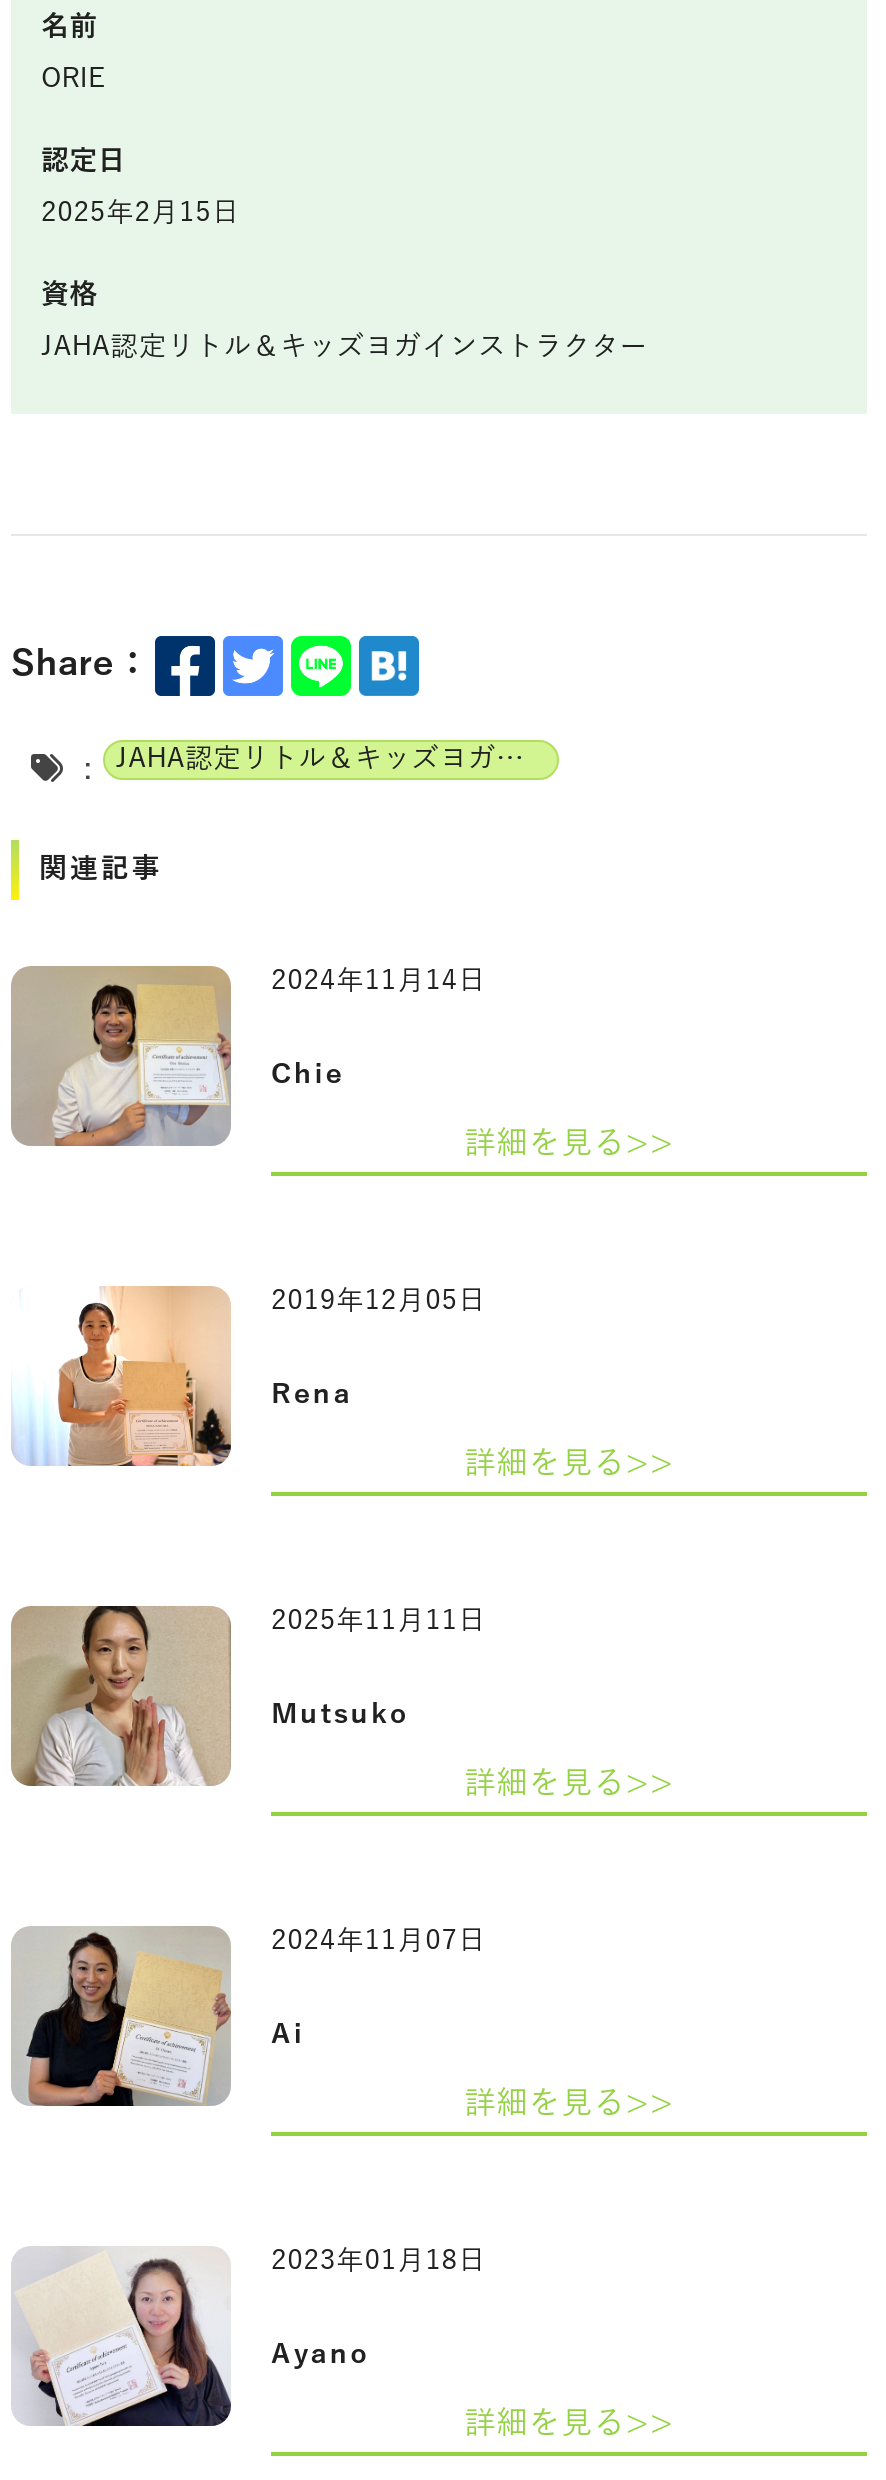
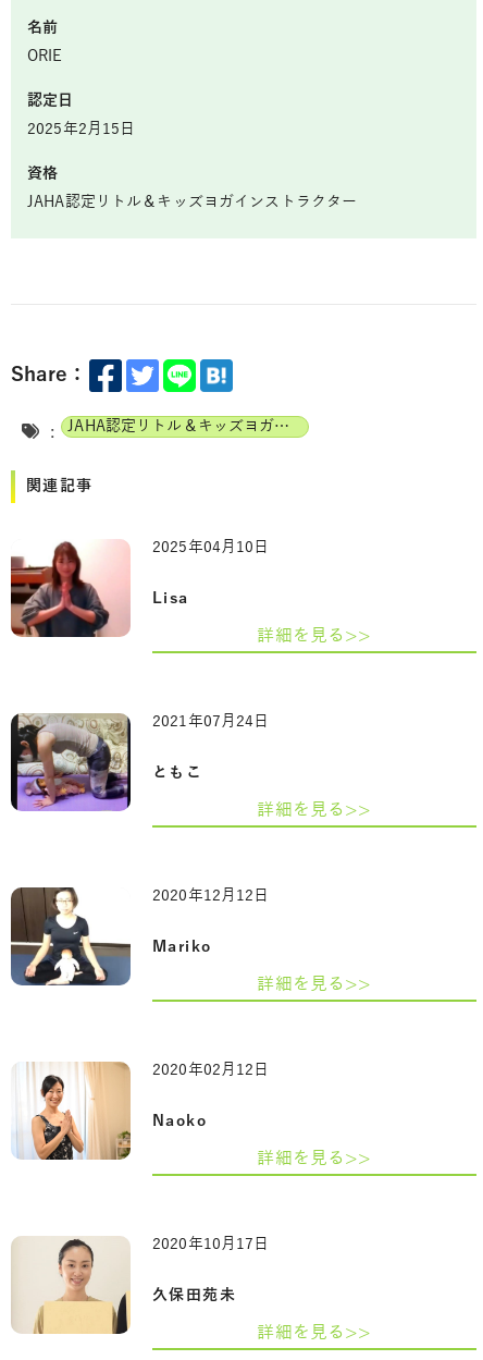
- [image]
- Chie
+ [image]
+ Lisa

- 2024年11月14日
+ 2025年04月10日

- [image]
- Rena
+ [image]
+ ともこ

- 2019年12月05日
+ 2021年07月24日

- [image]
- Mutsuko
+ [image]
+ Mariko

- 2025年11月11日
+ 2020年12月12日

- [image]
- Ai
+ [image]
+ Naoko

- 2024年11月07日
+ 2020年02月12日

- [image]
- Ayano
+ [image]
+ 久保田苑未

- 2023年01月18日
+ 2020年10月17日
